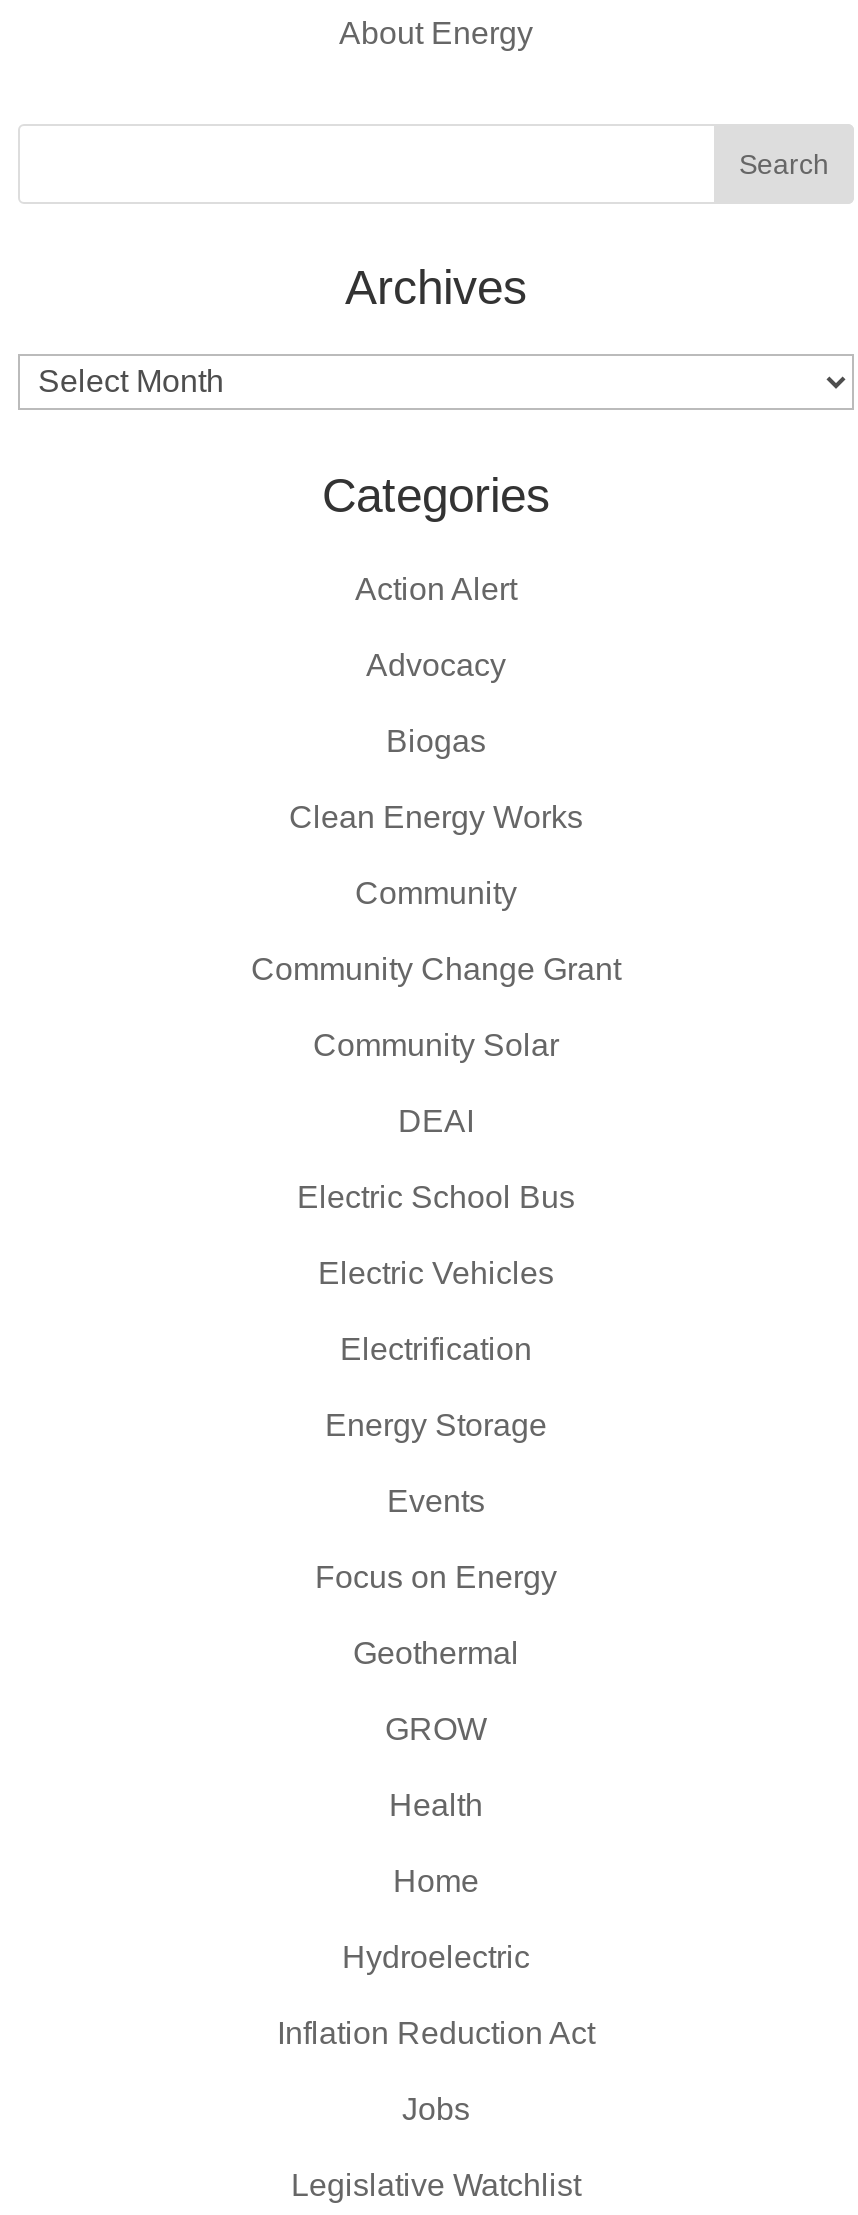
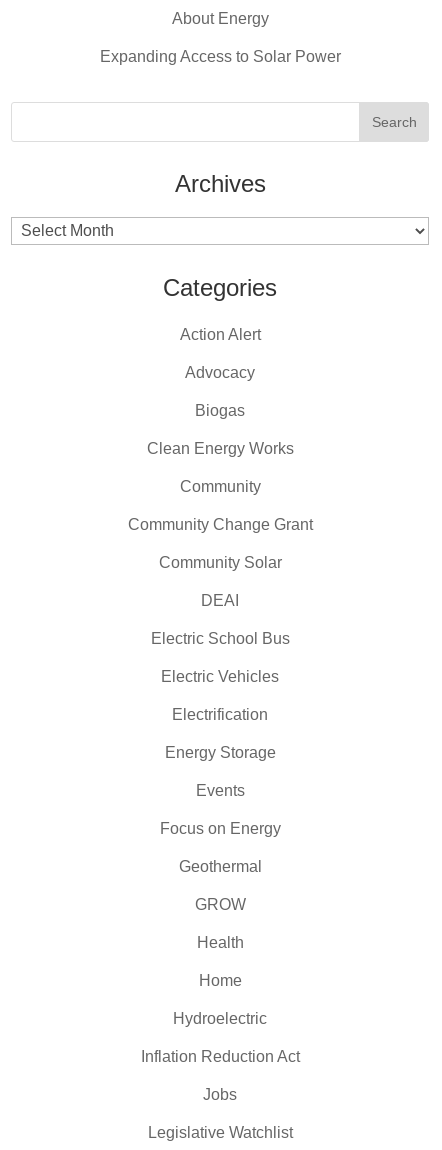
+ Expanding Access to Solar Power
